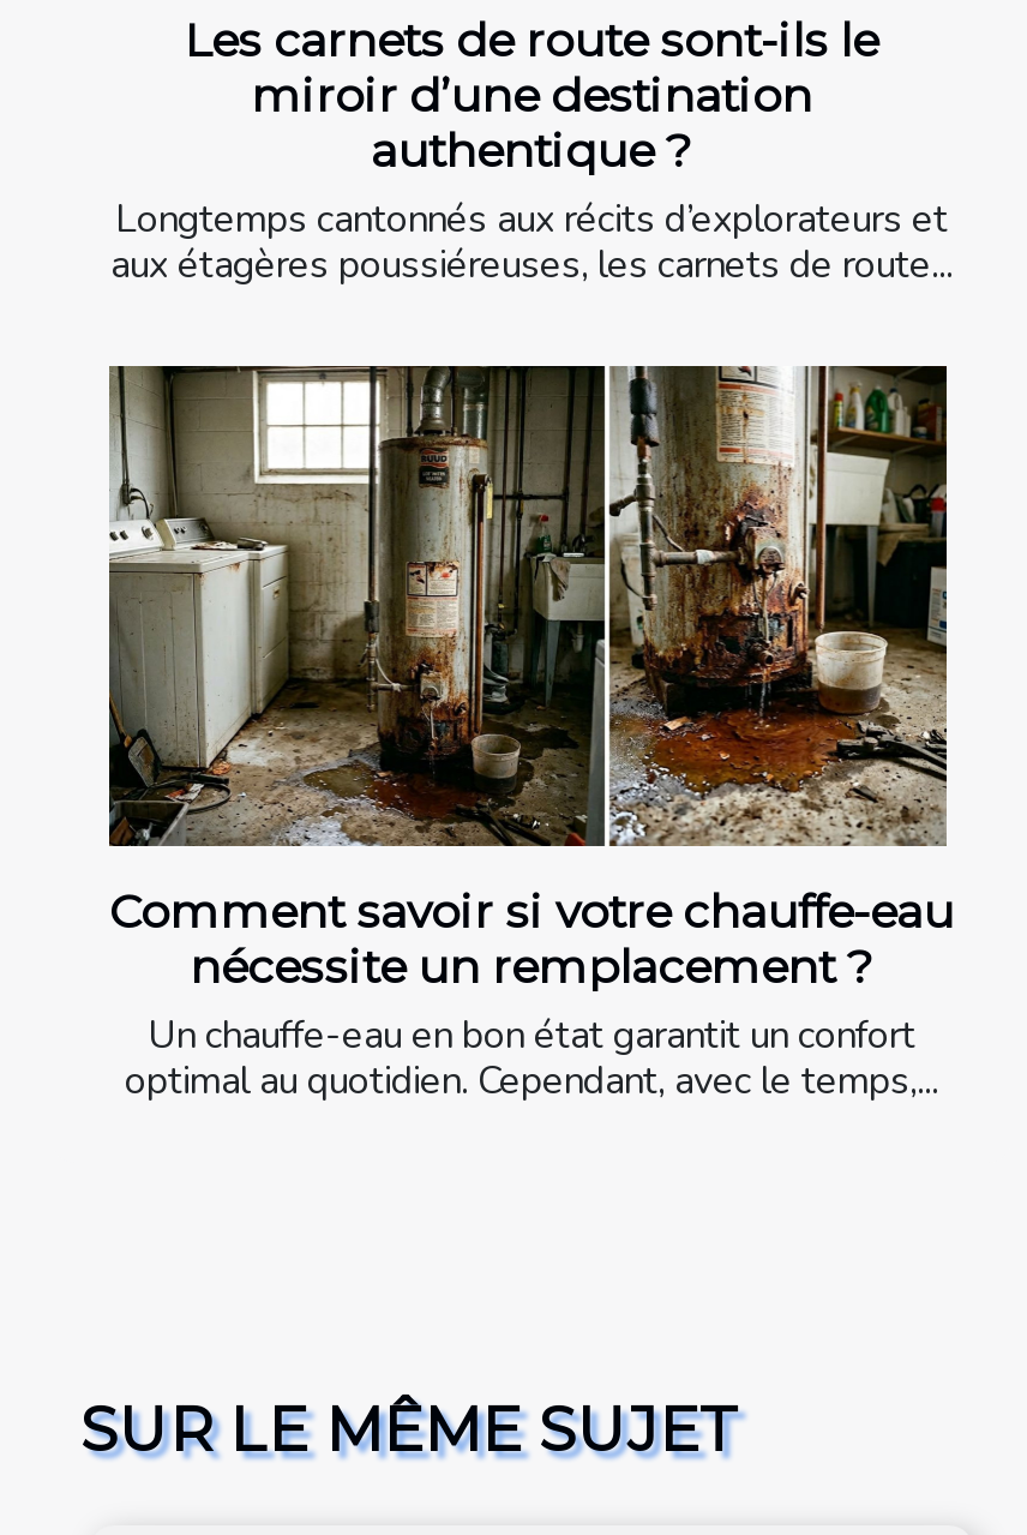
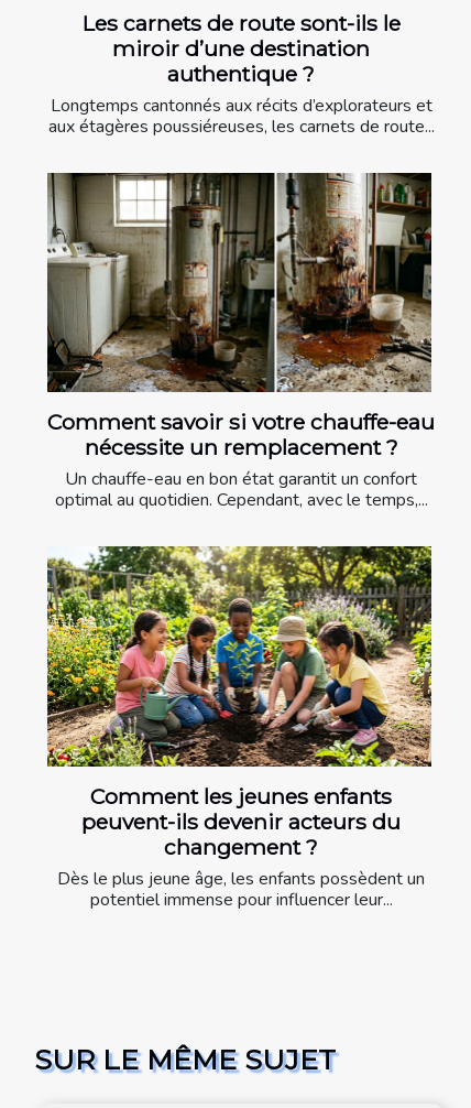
+ [image]
+ Comment les jeunes enfants
+ peuvent-ils devenir acteurs du
+ changement ?
+ Dès le plus jeune âge, les enfants possèdent un
+ potentiel immense pour influencer leur...
